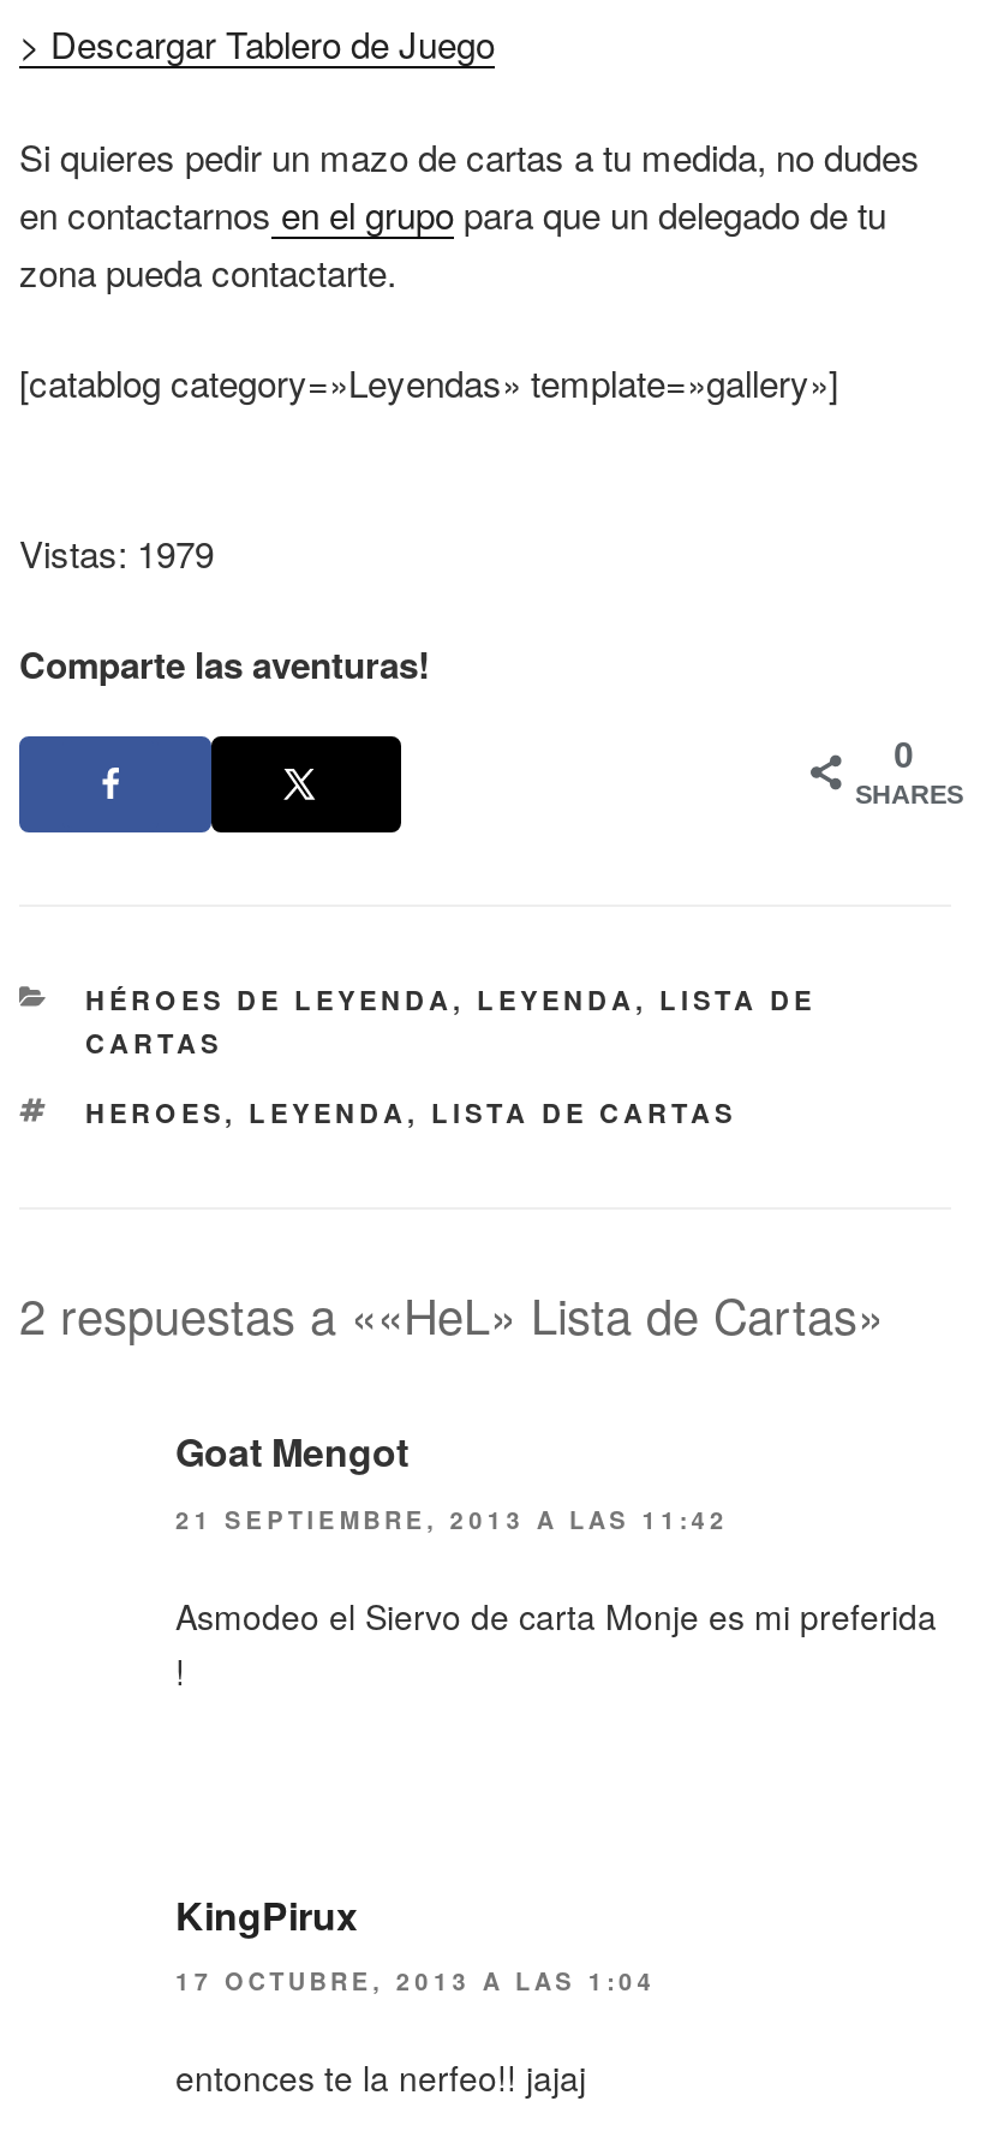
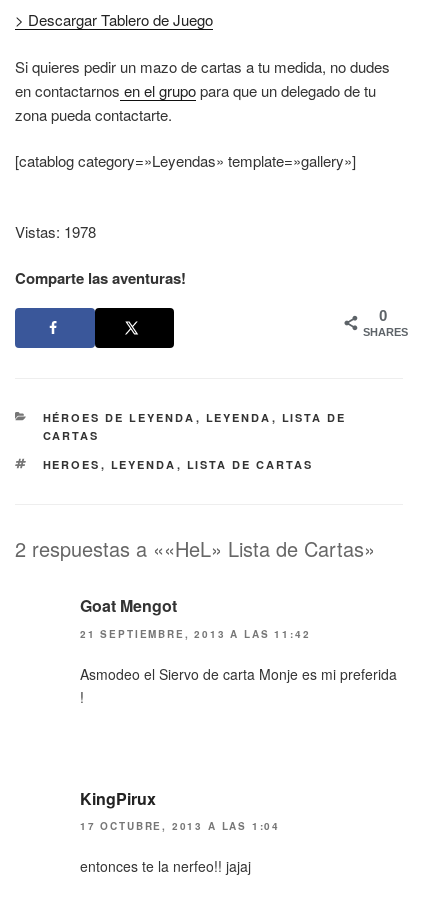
- Vistas: 1979
+ Vistas: 1978
